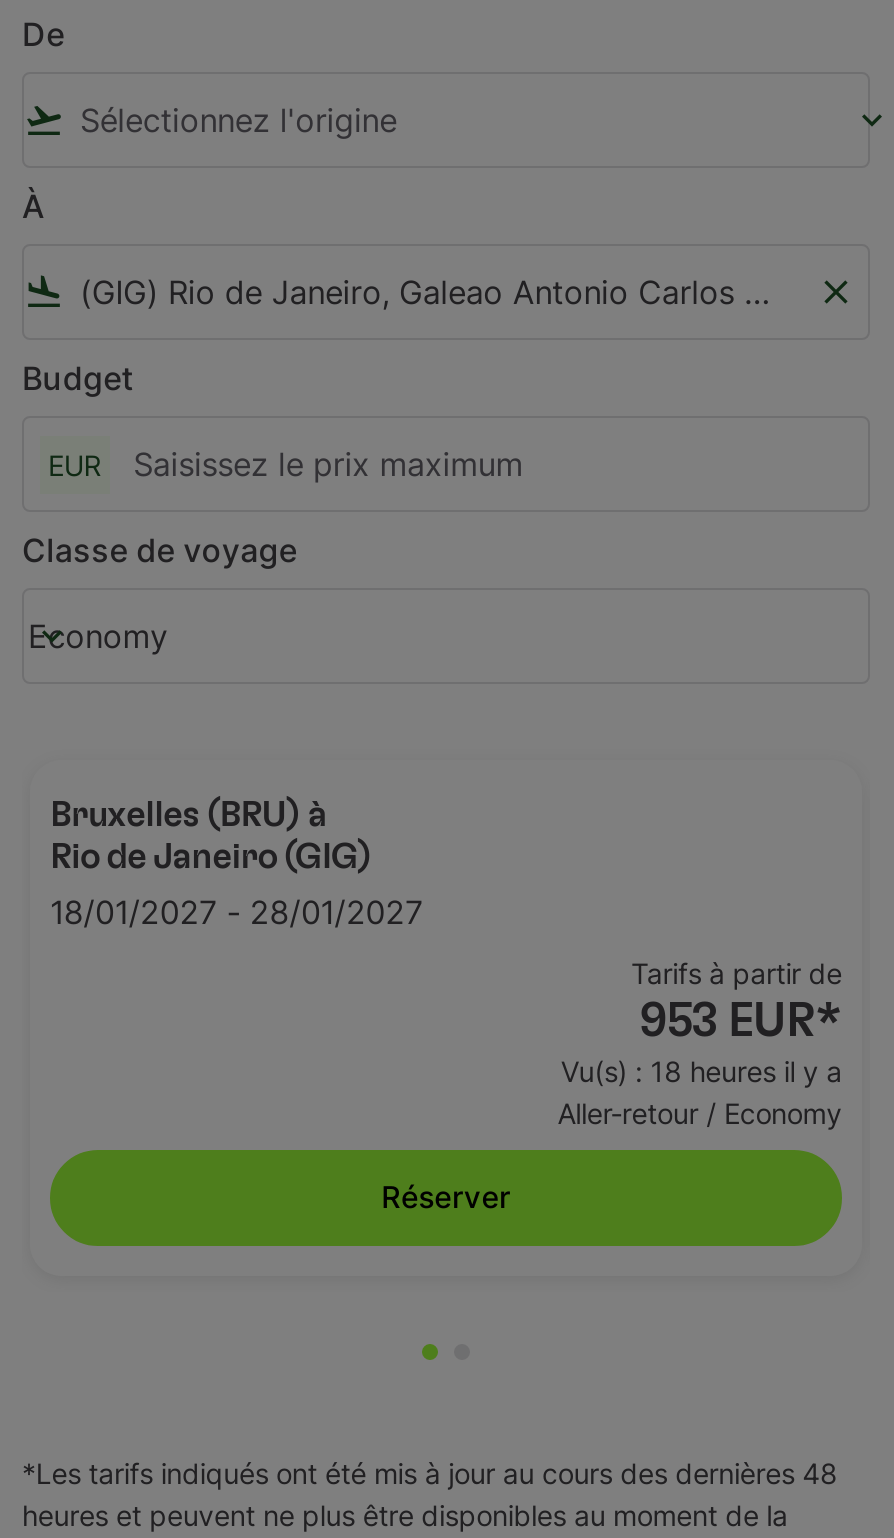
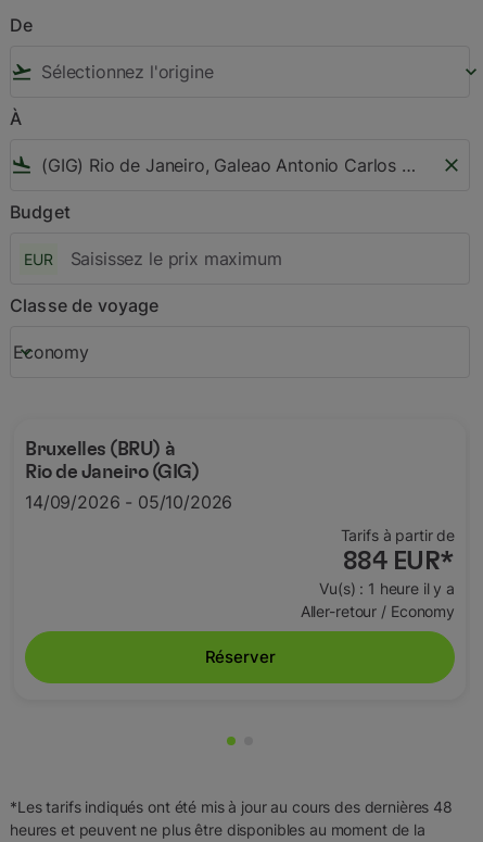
- 18/01/2027 - 28/01/2027
+ 14/09/2026 - 05/10/2026

- 953 EUR*
+ 884 EUR*

- Vu(s) : 18 heures il y a
+ Vu(s) : 1 heure il y a
